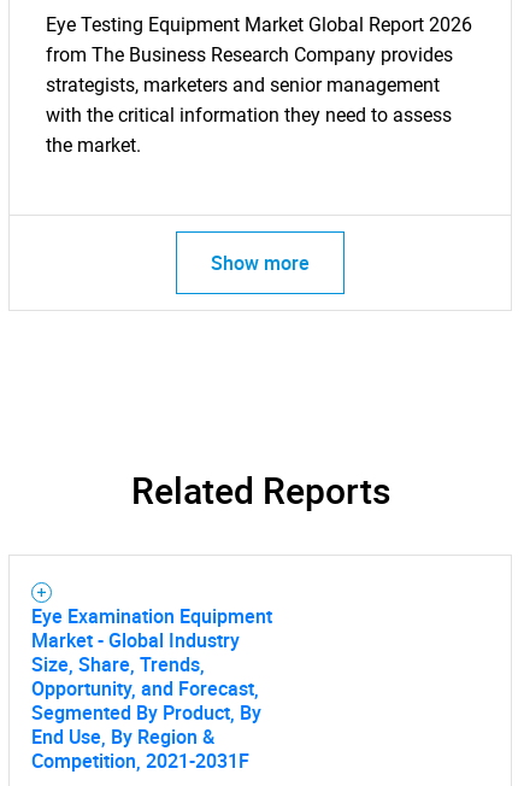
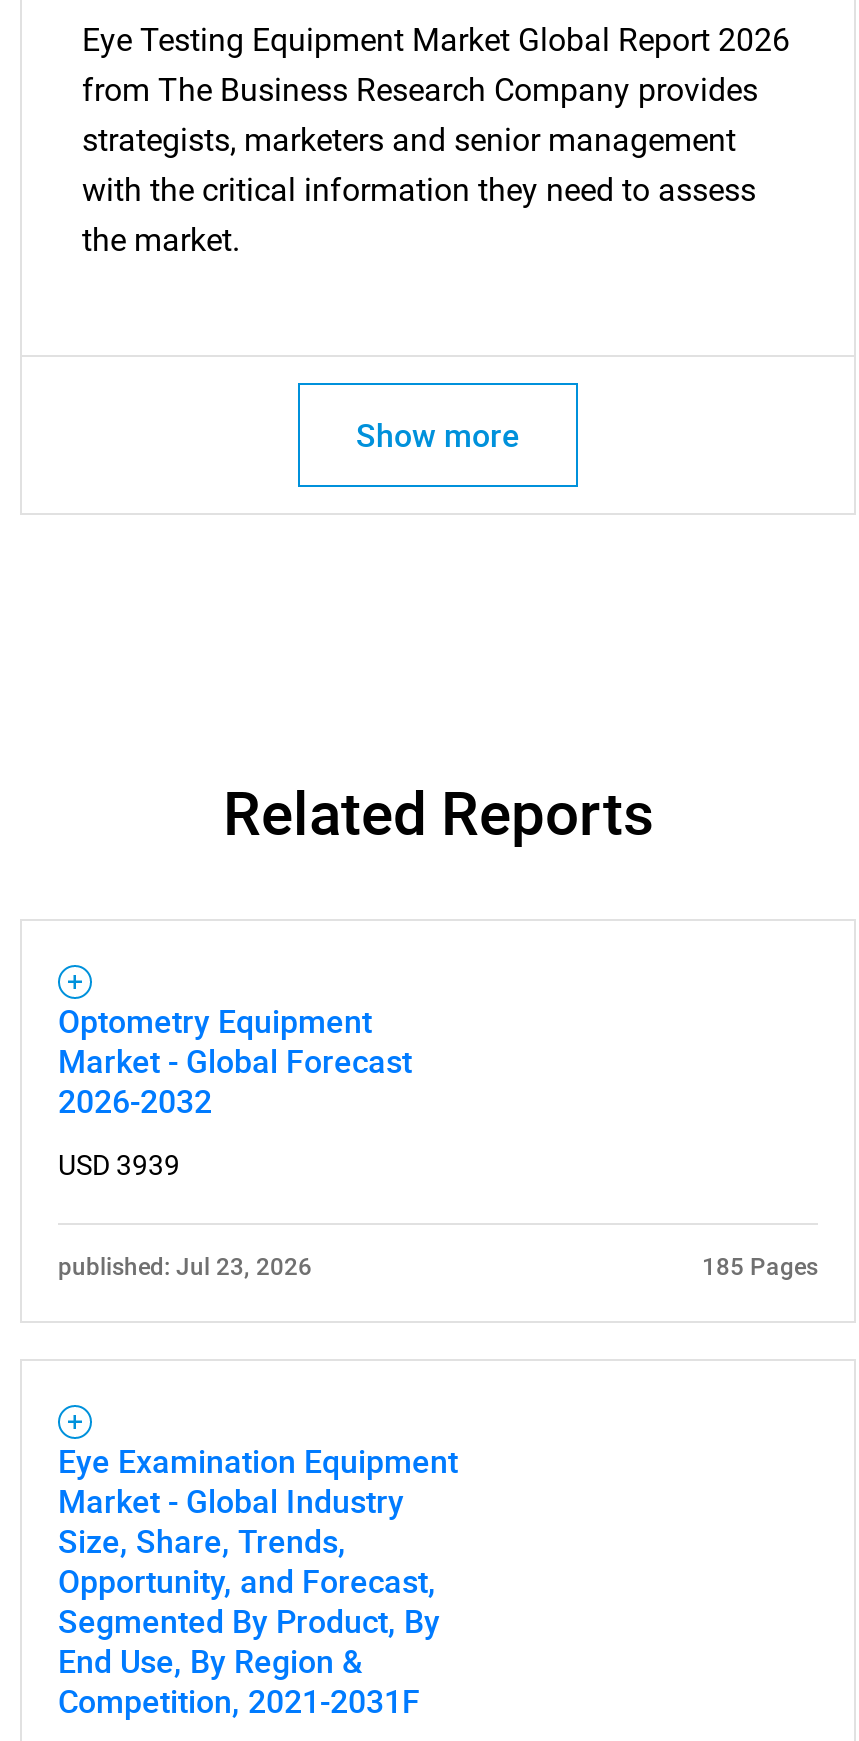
+ Optometry Equipment
+ Market - Global Forecast
+ 2026-2032
+ USD 3939
+ published: Jul 23, 2026
+ 185 Pages
